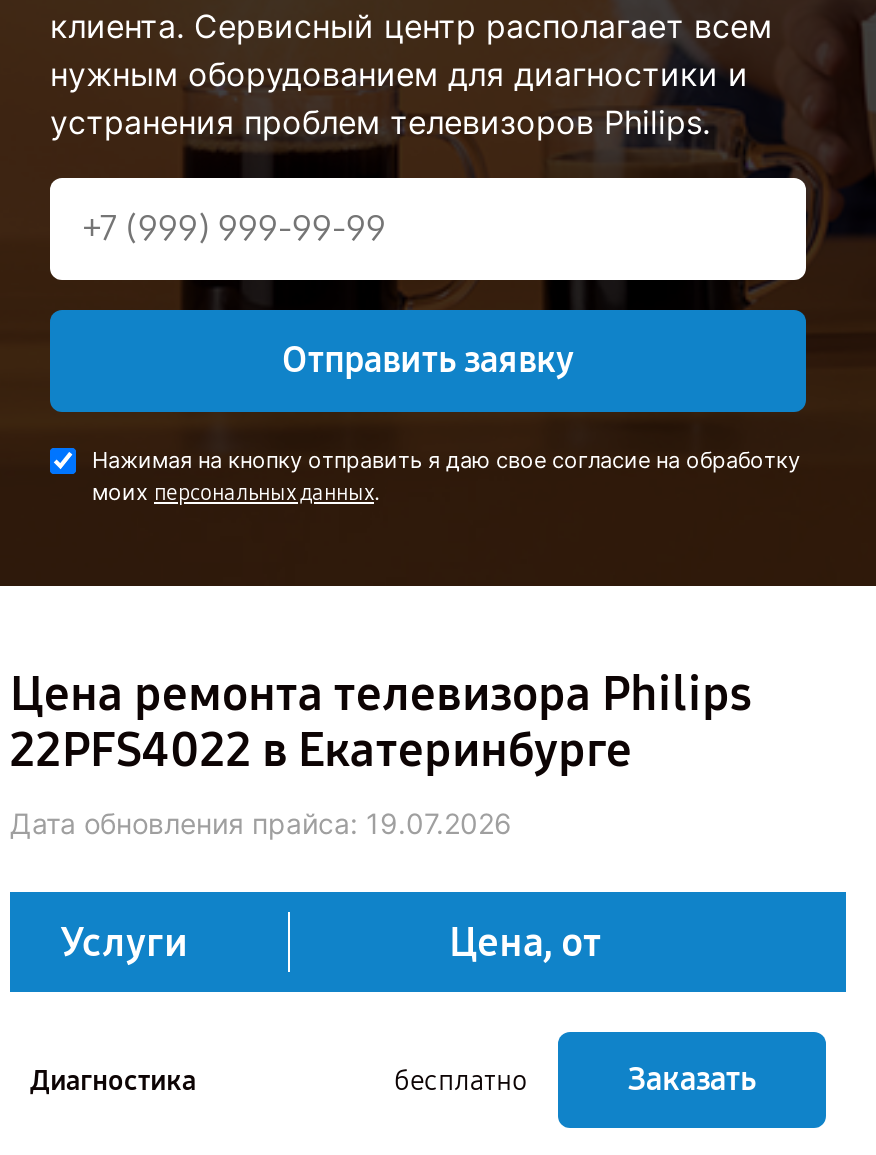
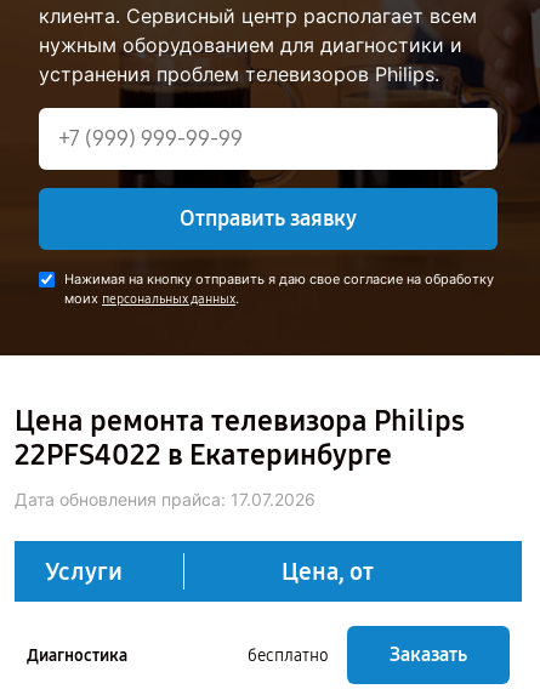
- Дата обновления прайса: 19.07.2026
+ Дата обновления прайса: 17.07.2026
